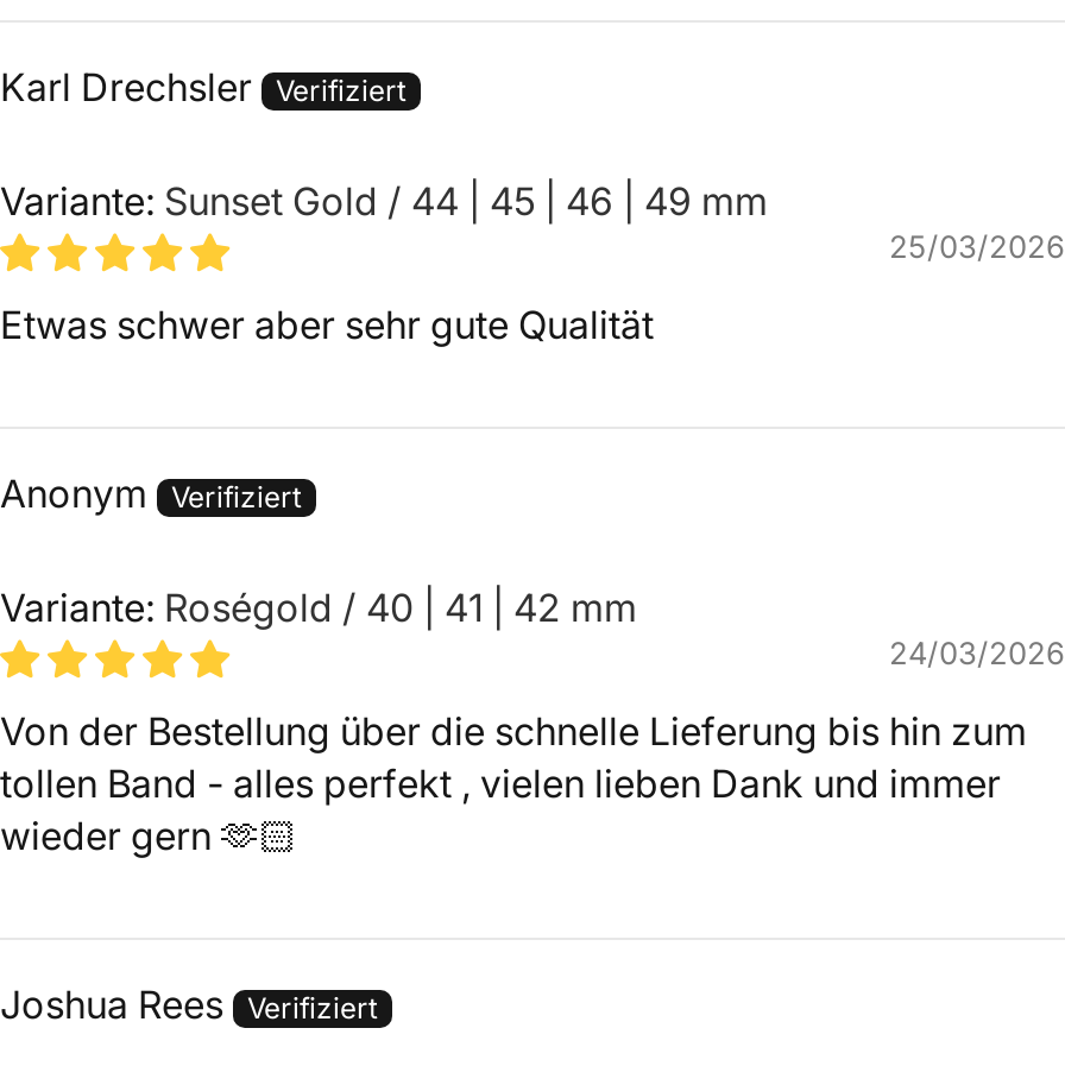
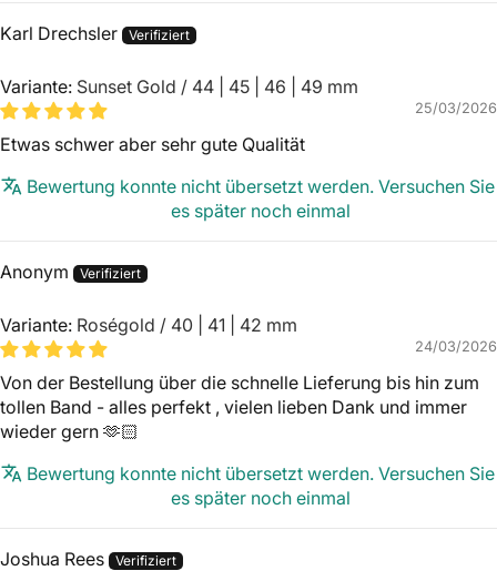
+ Bewertung konnte nicht übersetzt werden. Versuchen Sie
+ es später noch einmal

+ Bewertung konnte nicht übersetzt werden. Versuchen Sie
+ es später noch einmal
